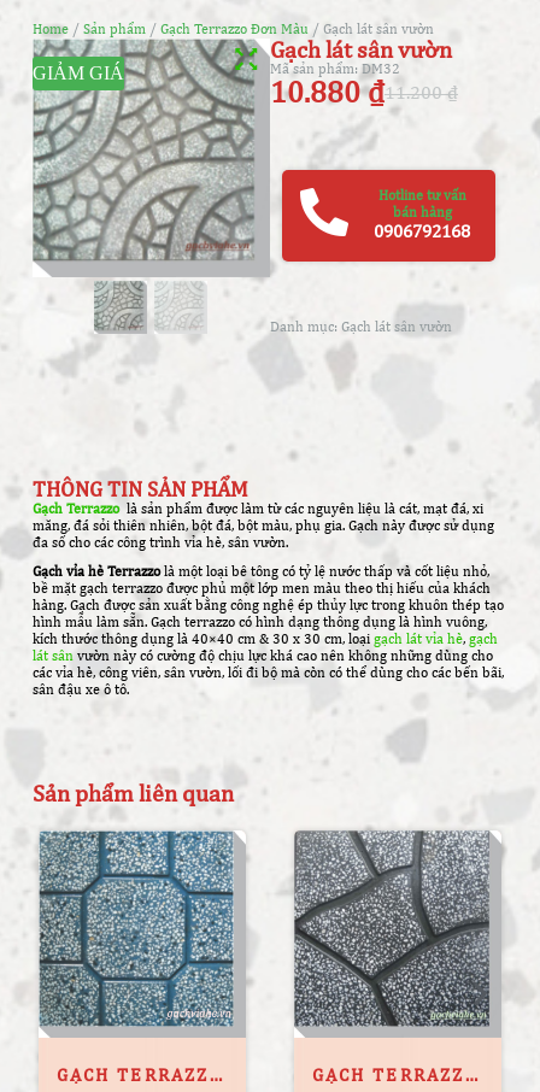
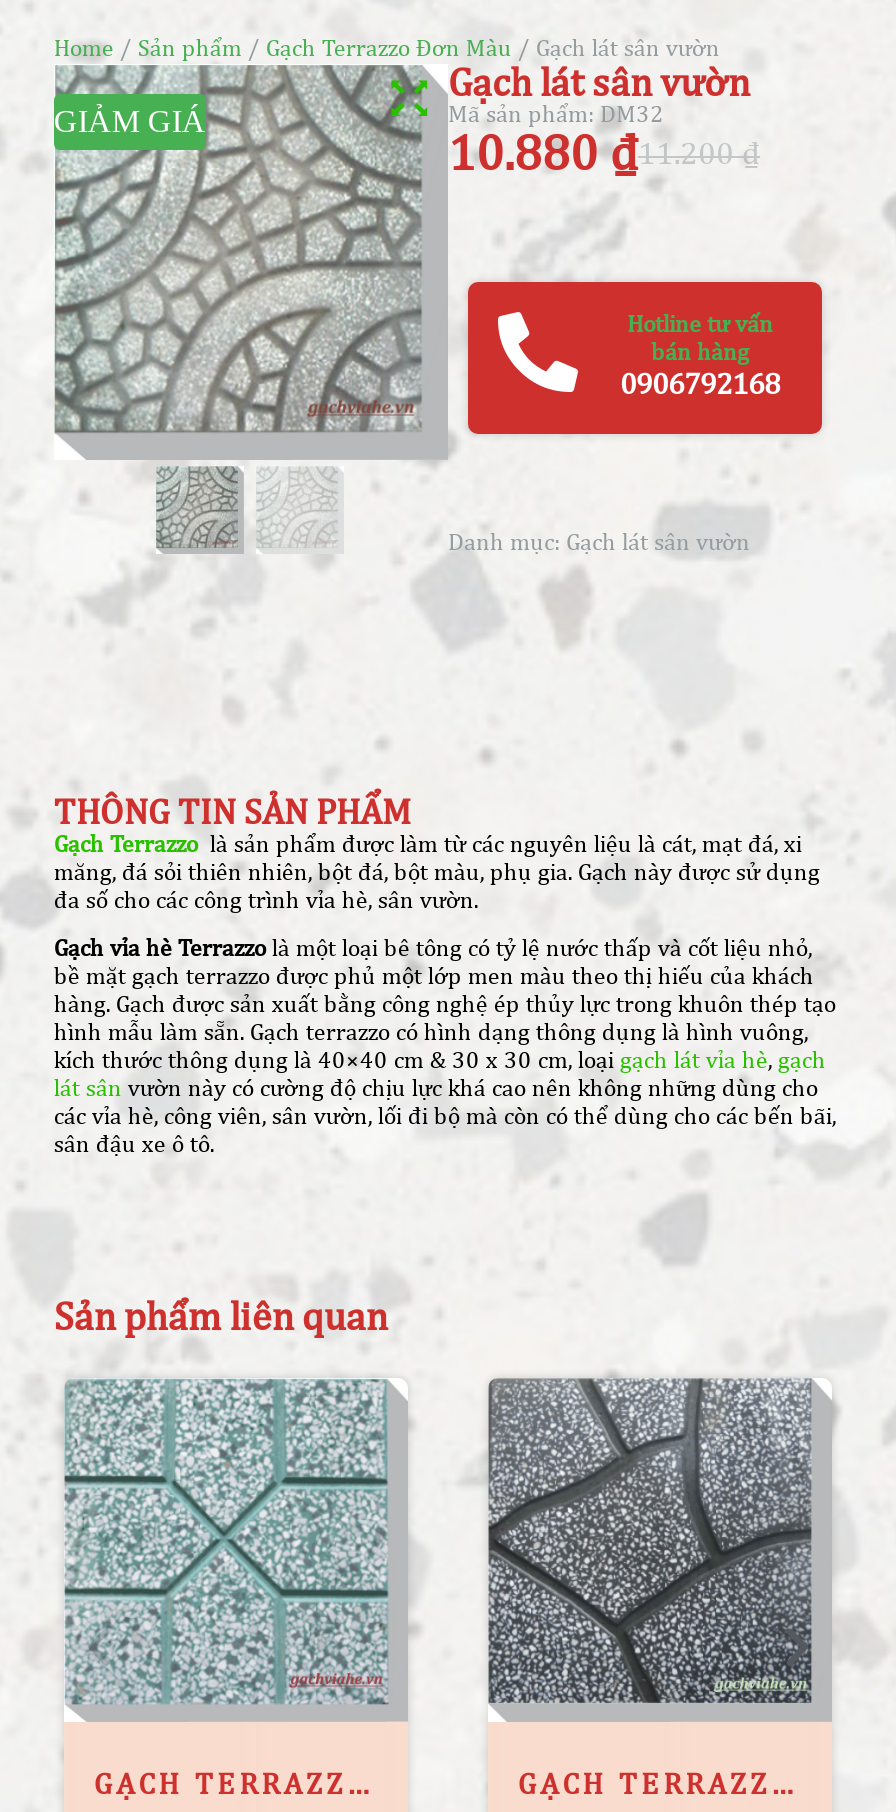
- [image]
+ [image]
